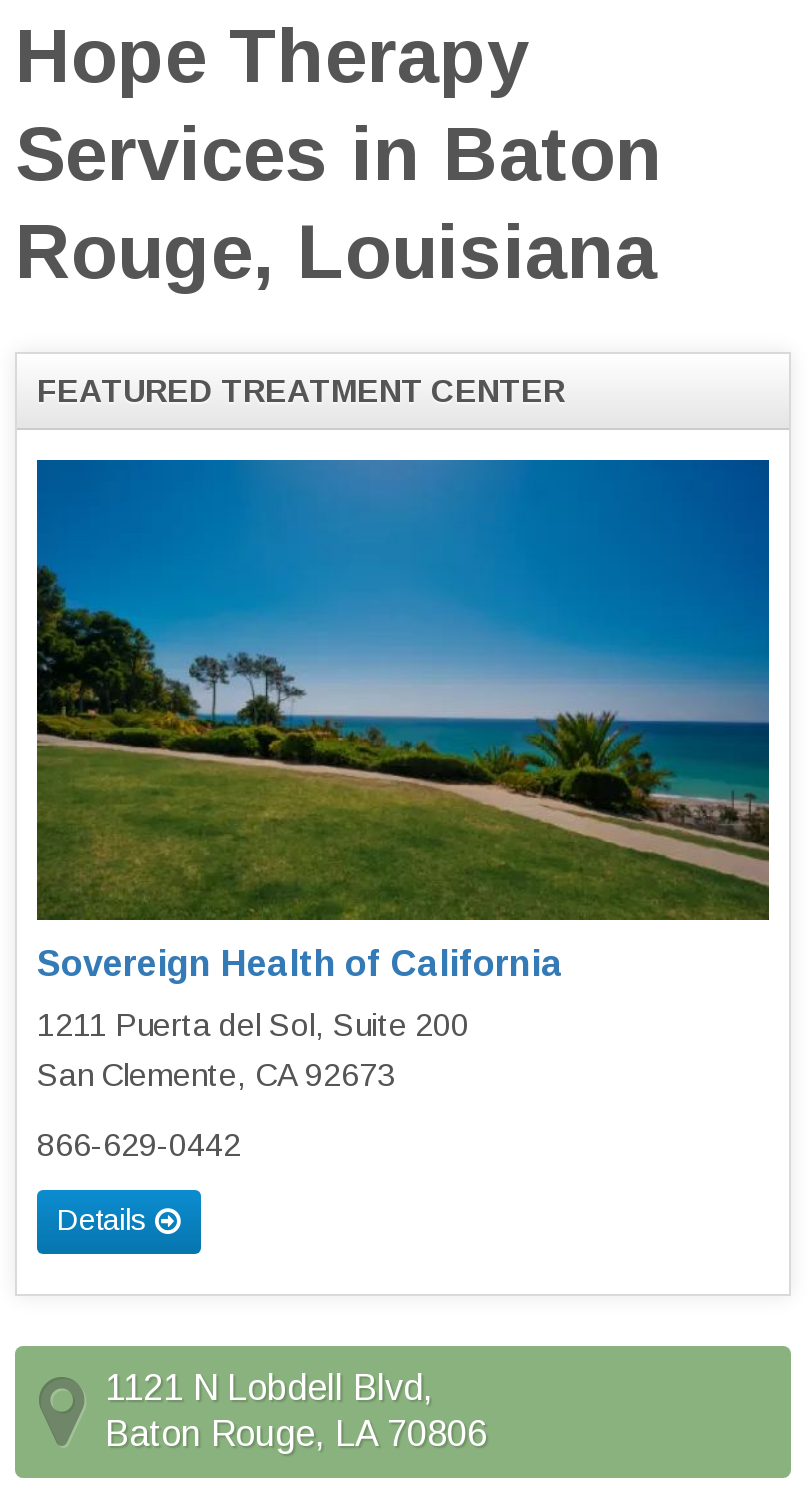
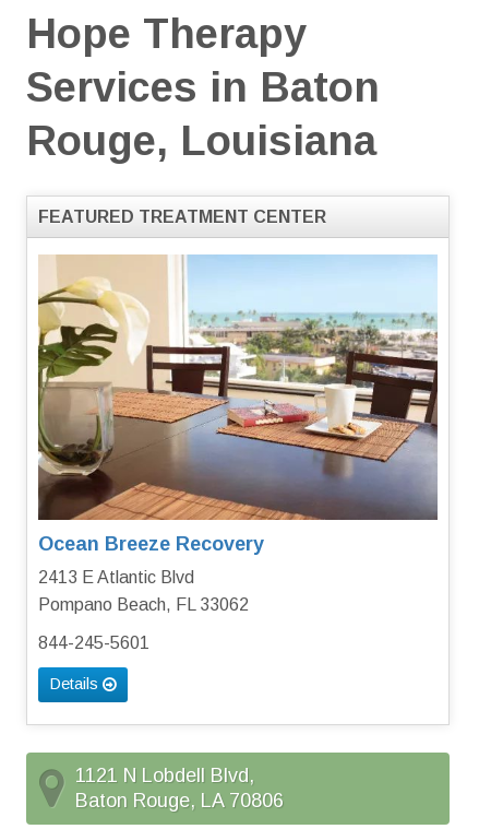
- [image]
- Sovereign Health of California
+ [image]
+ Ocean Breeze Recovery

- 1211 Puerta del Sol, Suite 200
+ 2413 E Atlantic Blvd

- San Clemente, CA 92673
+ Pompano Beach, FL 33062

- 866-629-0442
+ 844-245-5601
